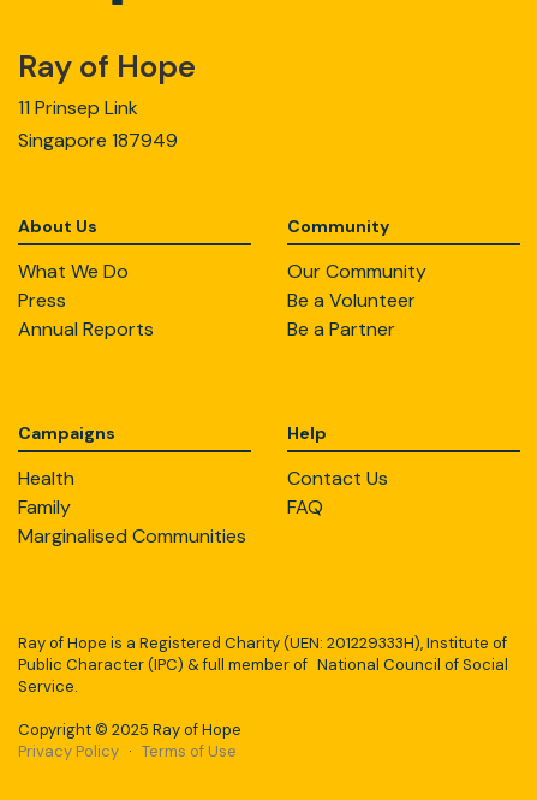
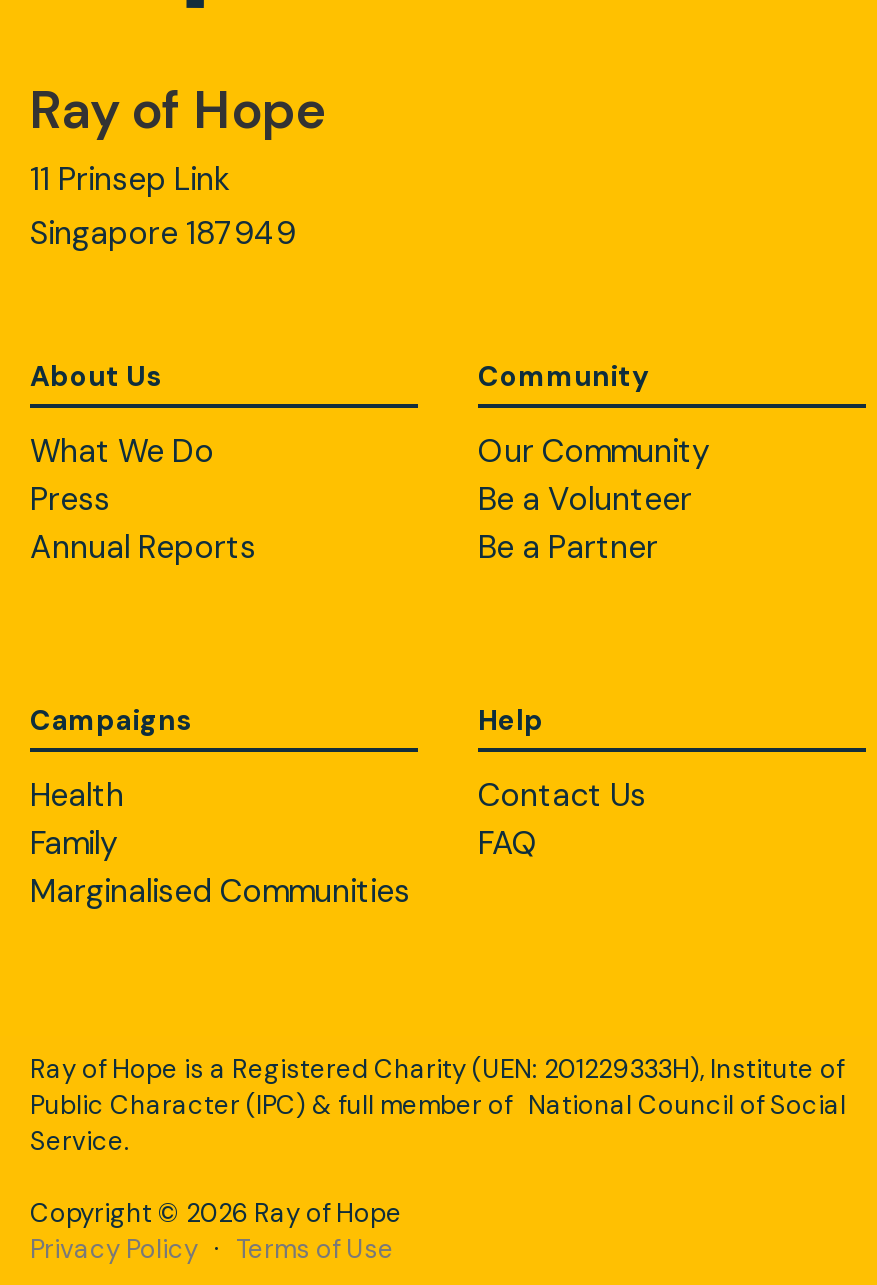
- Copyright © 2025 Ray of Hope
+ Copyright © 2026 Ray of Hope
